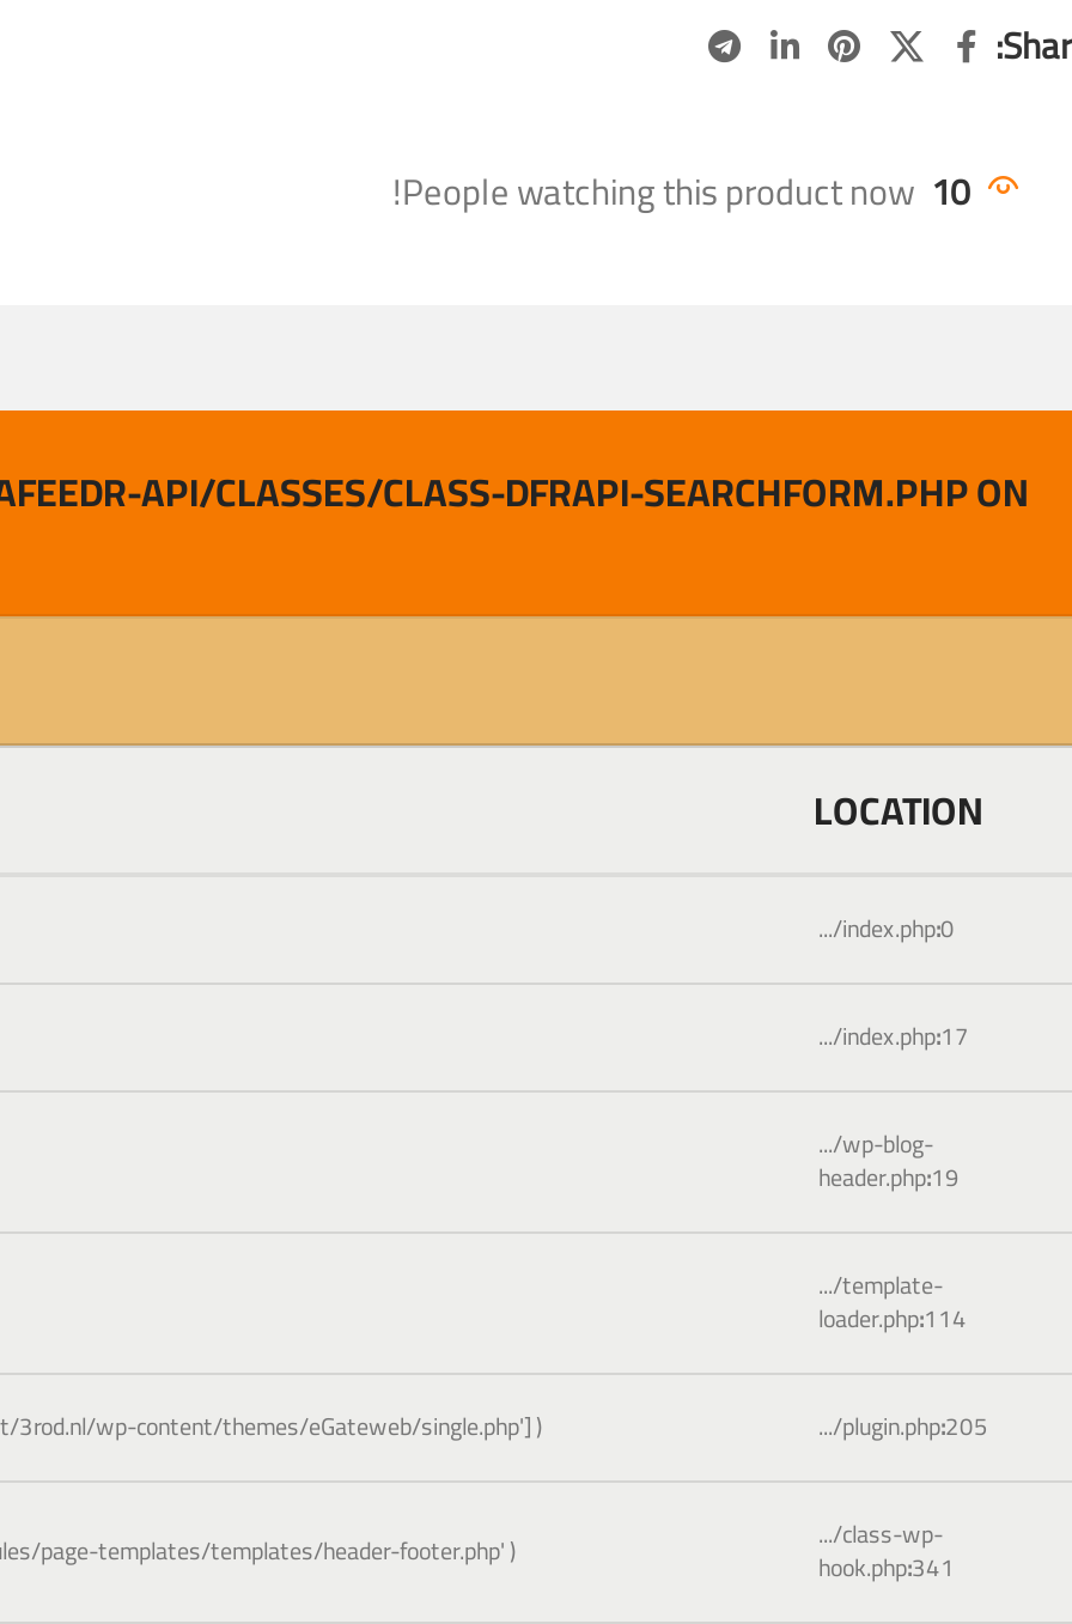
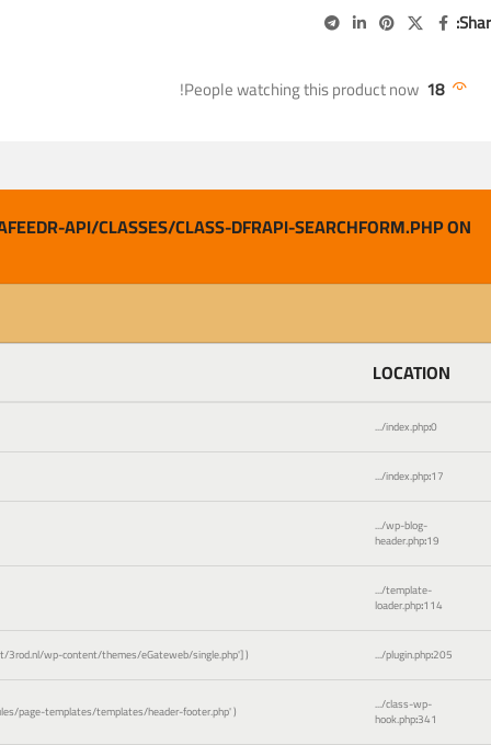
- People watching this product now! 10
+ People watching this product now! 18
